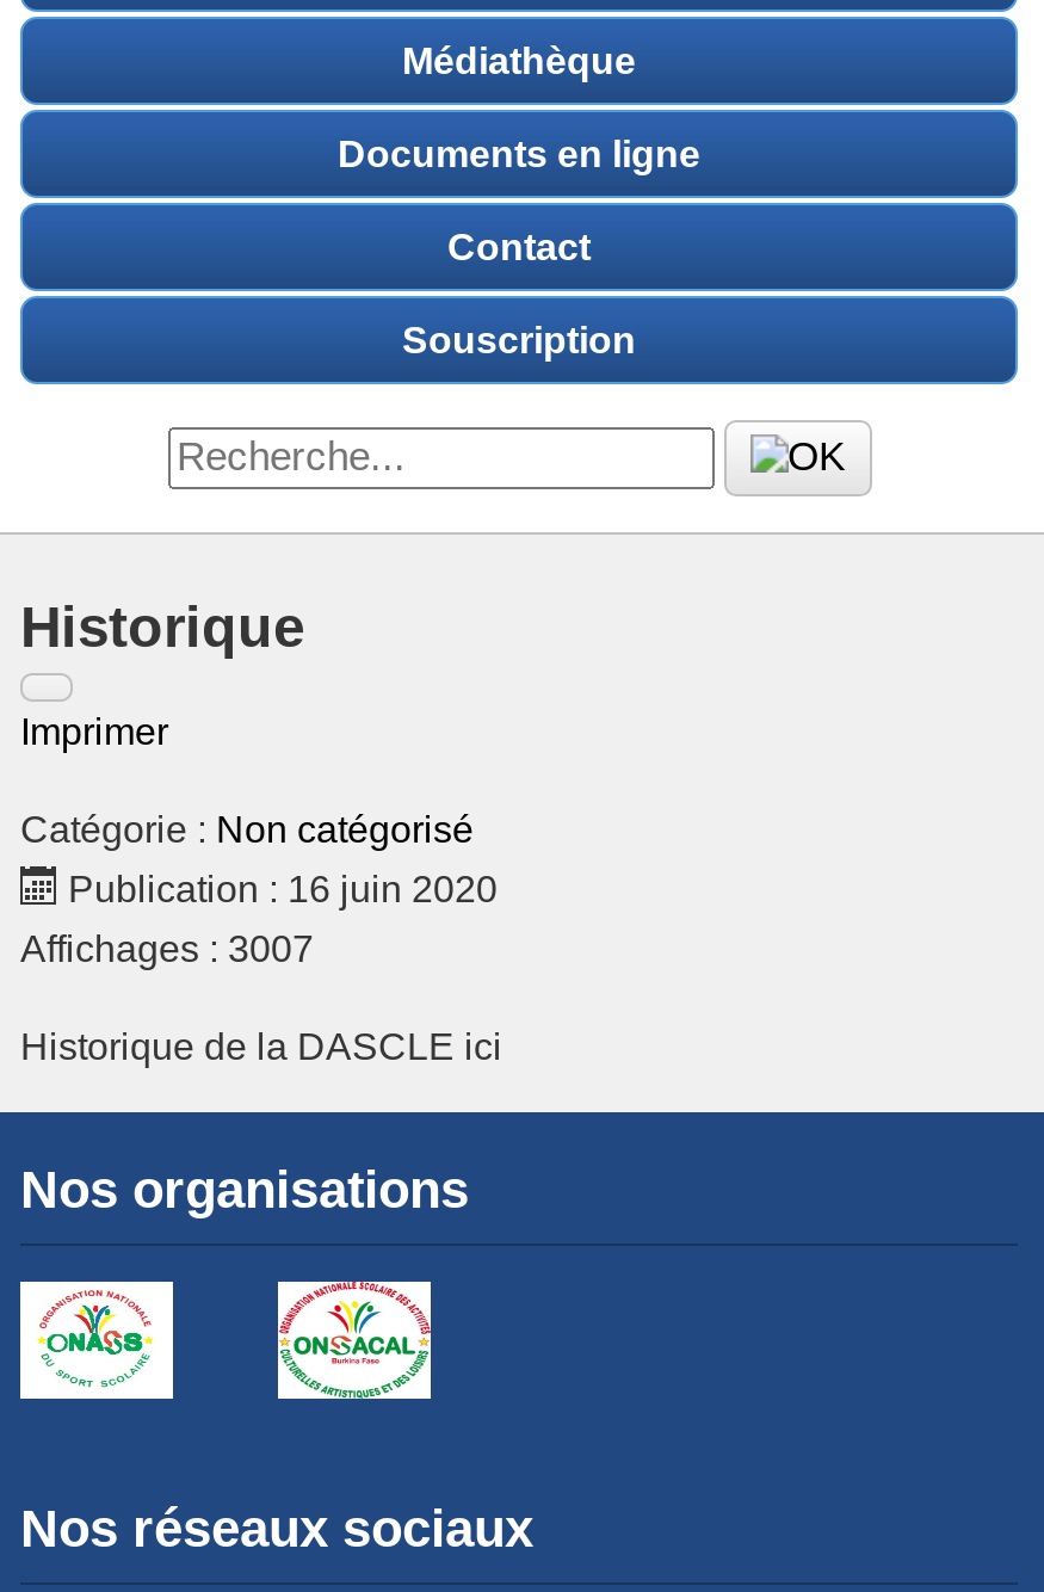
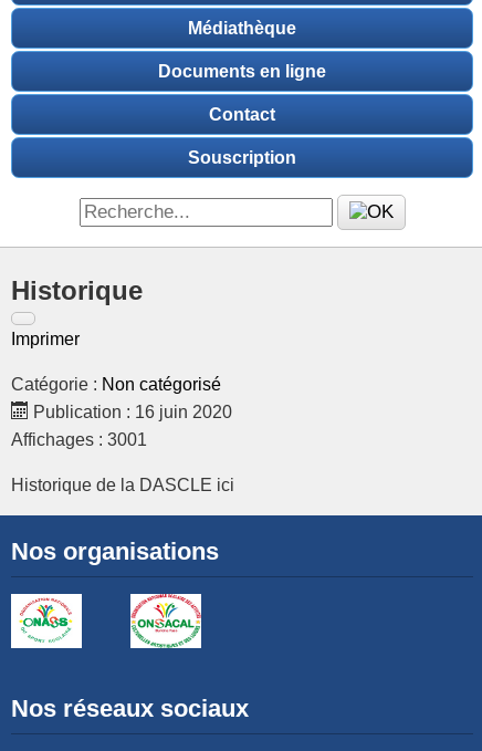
- Affichages : 3007
+ Affichages : 3001
